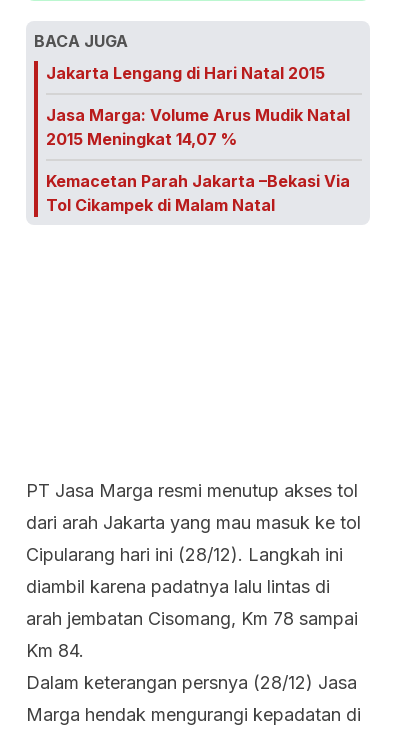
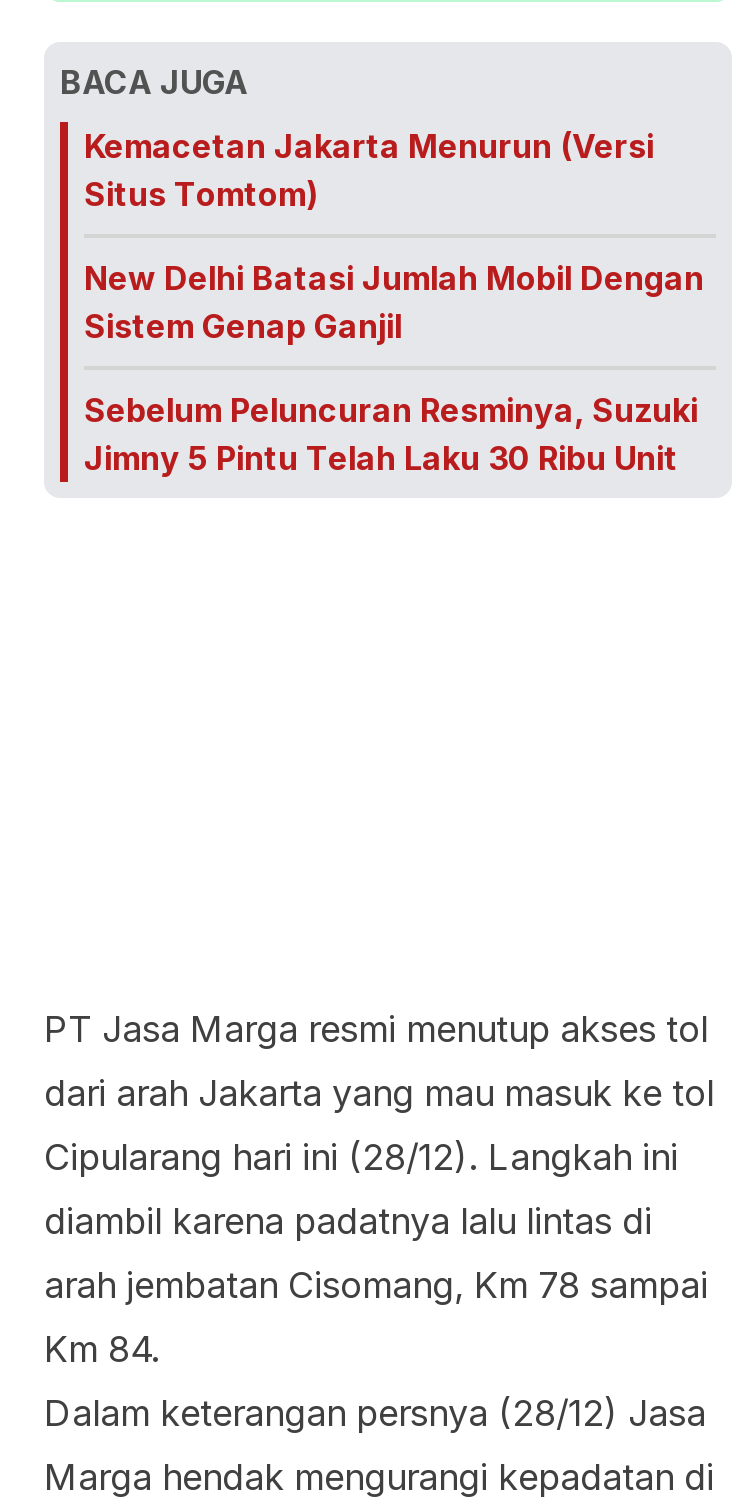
- Jakarta Lengang di Hari Natal 2015
+ Kemacetan Jakarta Menurun (Versi
+ Situs Tomtom)

- Jasa Marga: Volume Arus Mudik Natal
- 2015 Meningkat 14,07 %
+ New Delhi Batasi Jumlah Mobil Dengan
+ Sistem Genap Ganjil

- Kemacetan Parah Jakarta –Bekasi Via
- Tol Cikampek di Malam Natal
+ Sebelum Peluncuran Resminya, Suzuki
+ Jimny 5 Pintu Telah Laku 30 Ribu Unit
